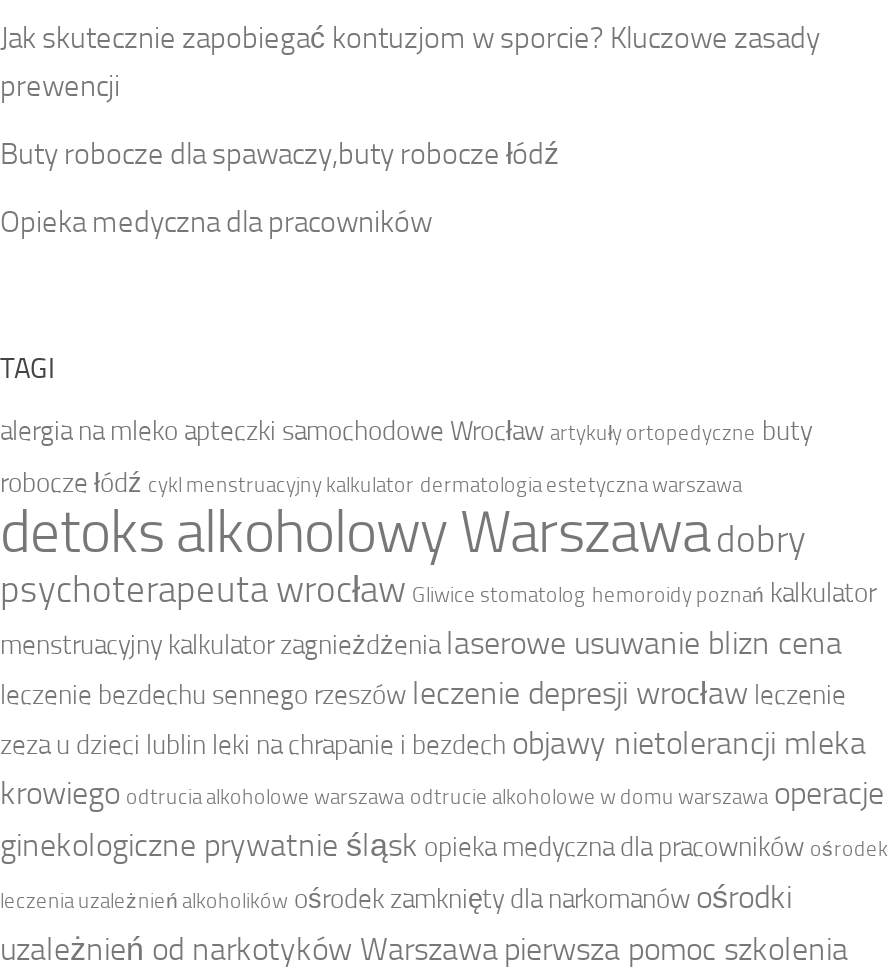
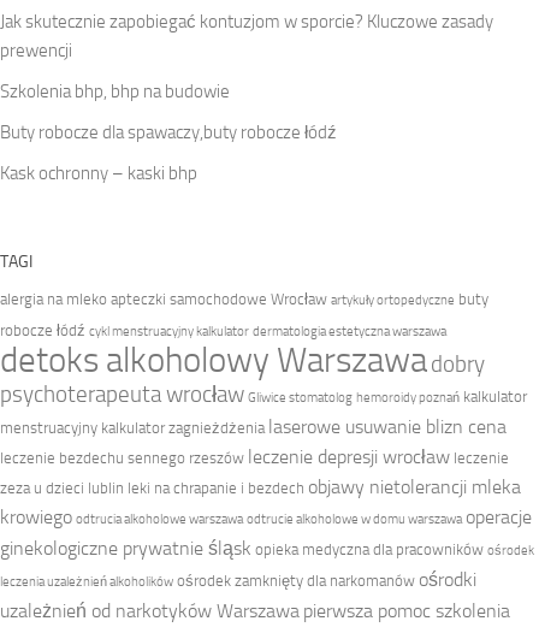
+ Szkolenia bhp, bhp na budowie

- Opieka medyczna dla pracowników
+ Kask ochronny – kaski bhp
